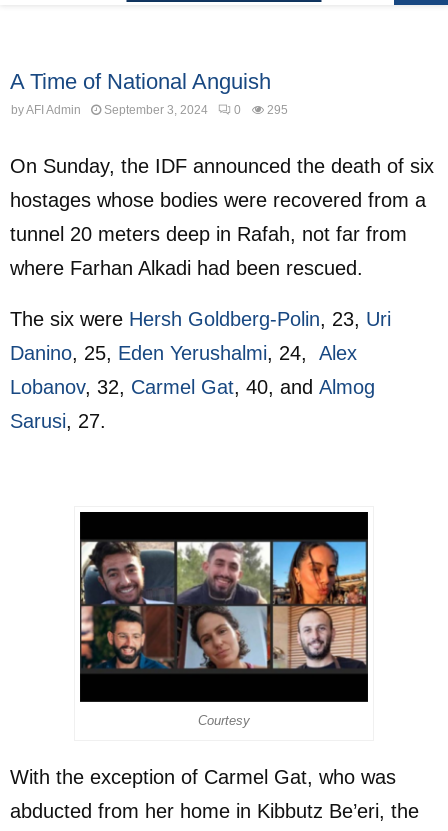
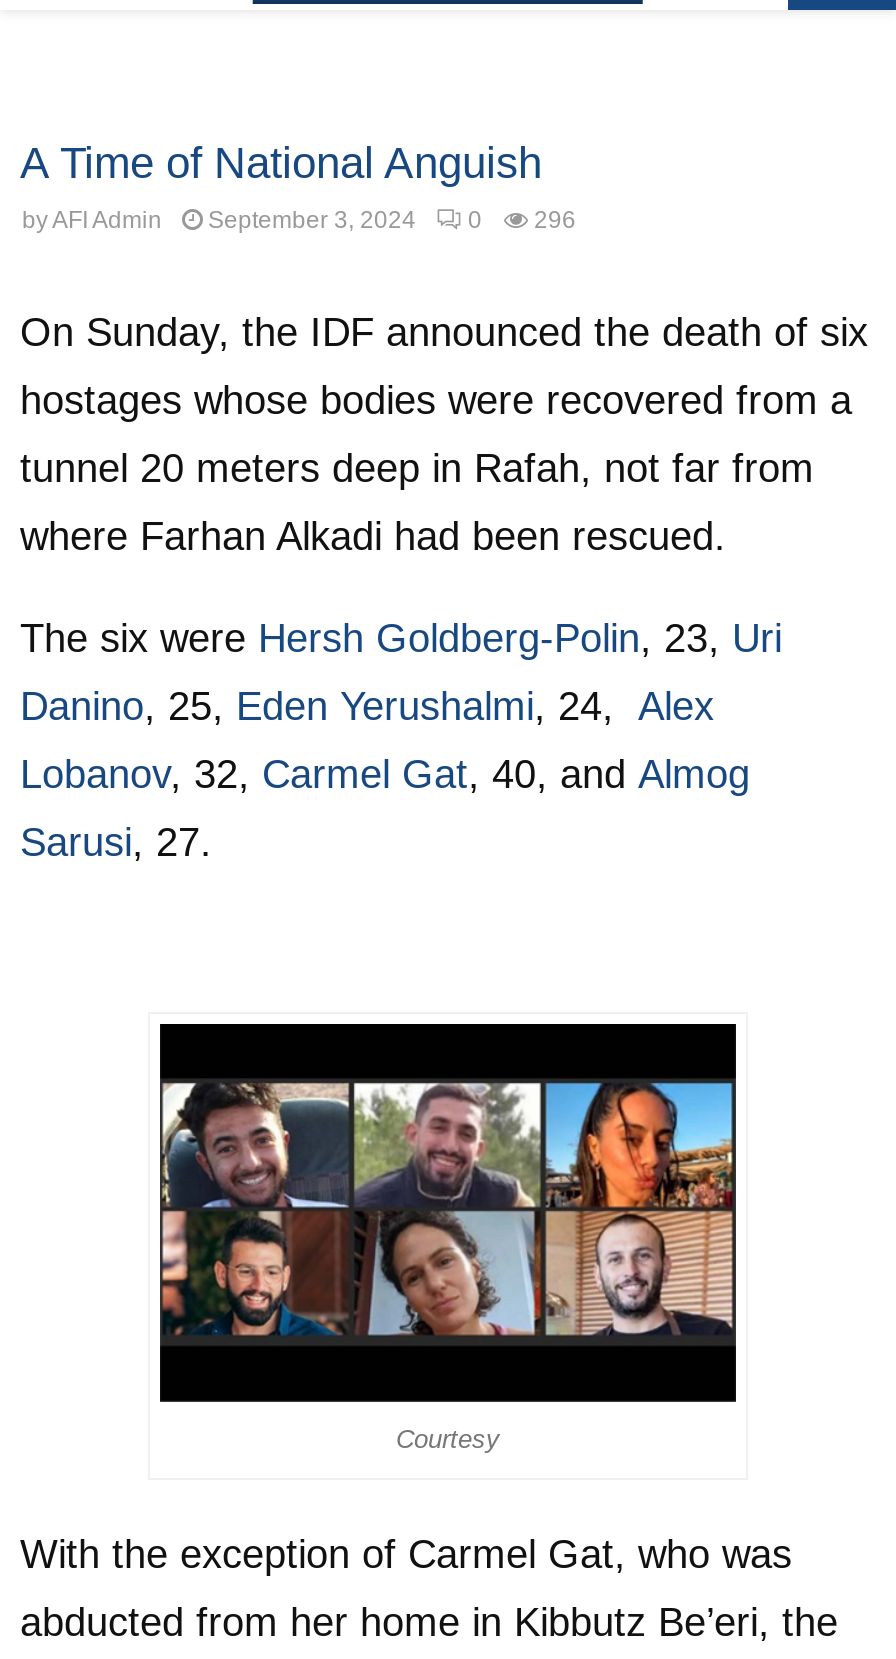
- byAFI Admin September 3, 2024 0 295
+ byAFI Admin September 3, 2024 0 296
